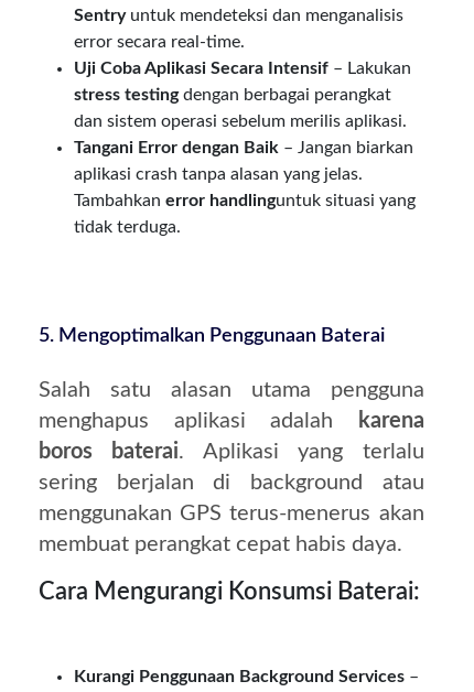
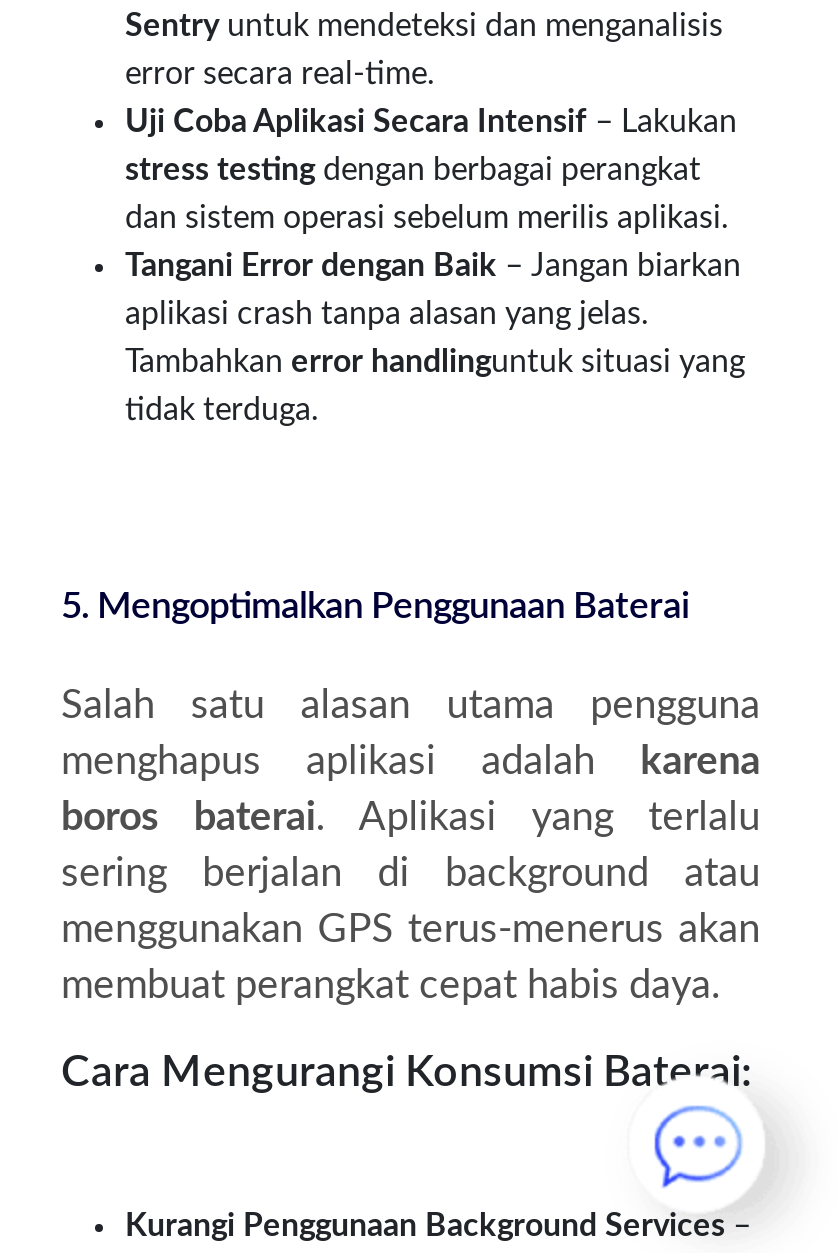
+ [image]
